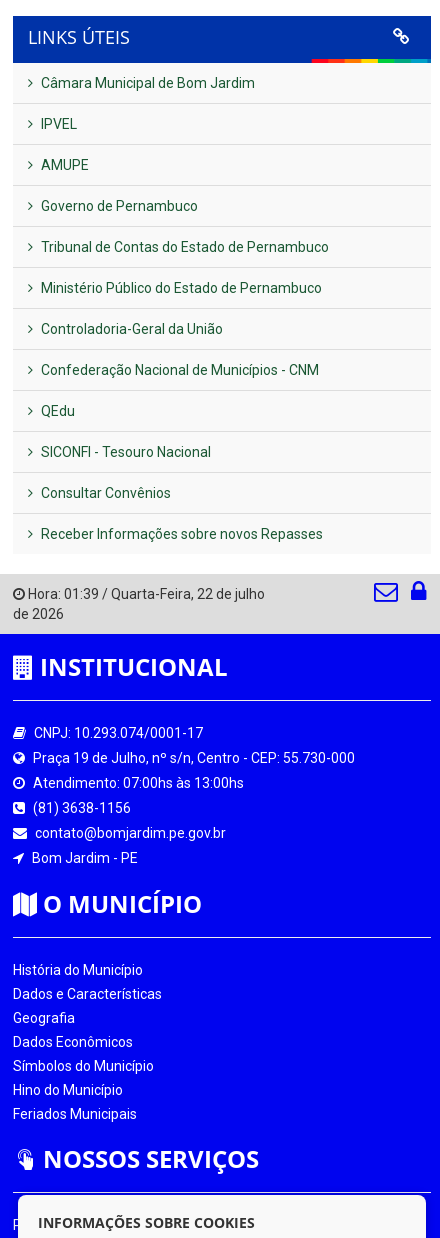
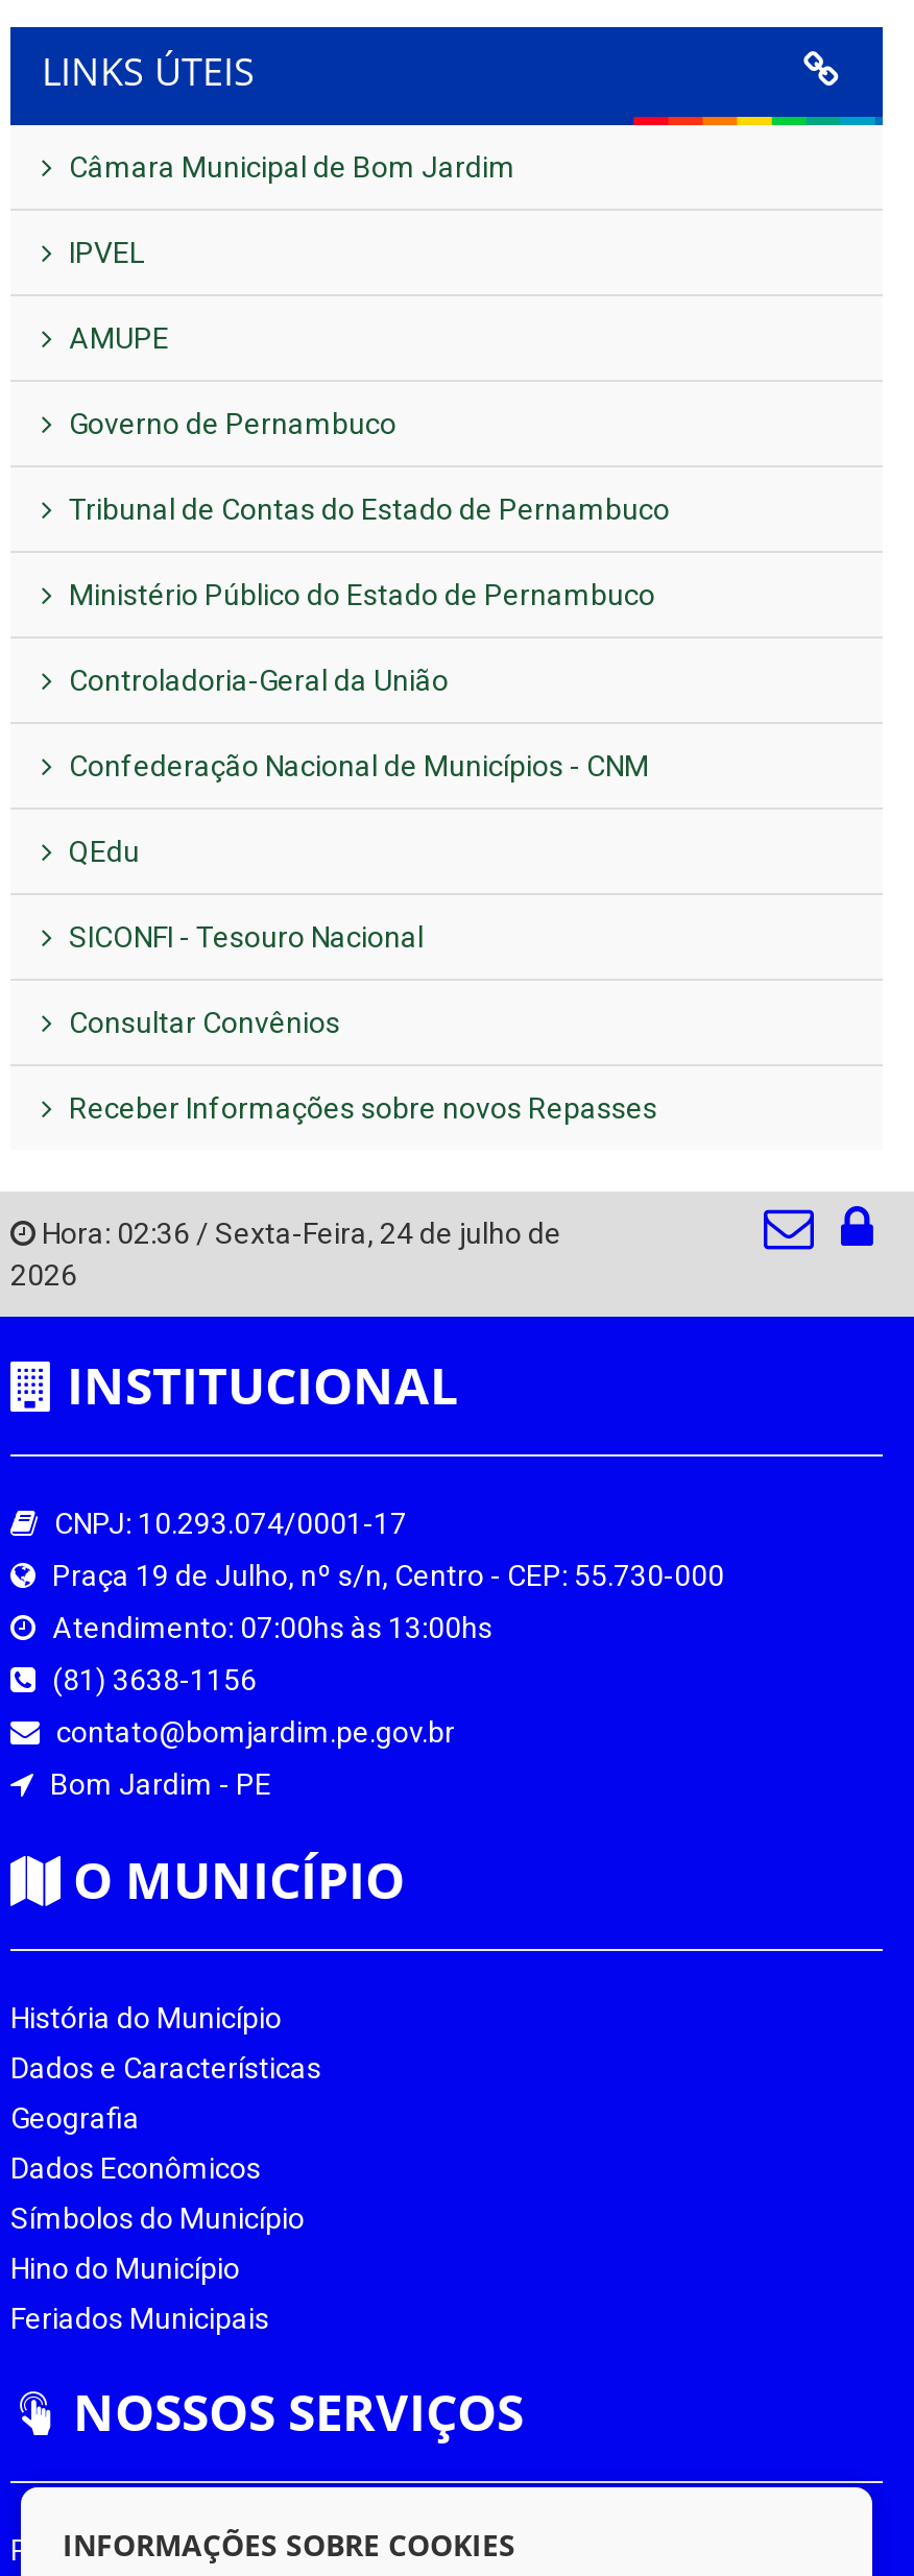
- Hora: 01:39 / Quarta-Feira, 22 de julho
- de 2026
+ Hora: 02:36 / Sexta-Feira, 24 de julho de
+ 2026
